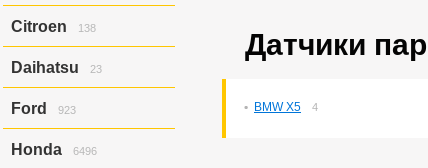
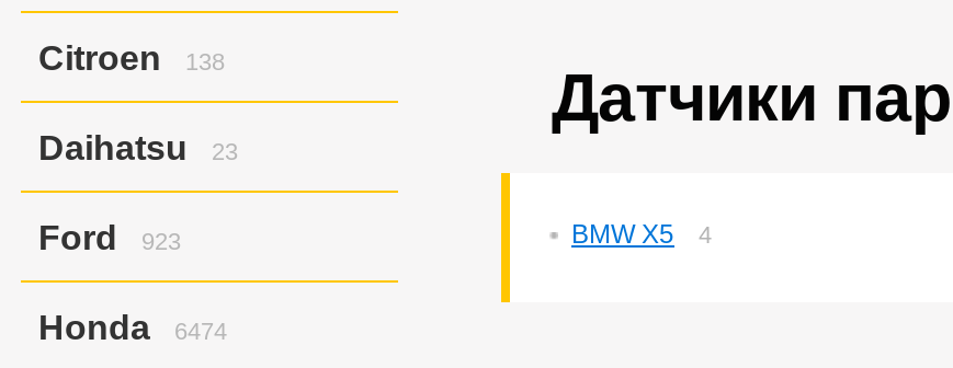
- 6496
+ 6474
